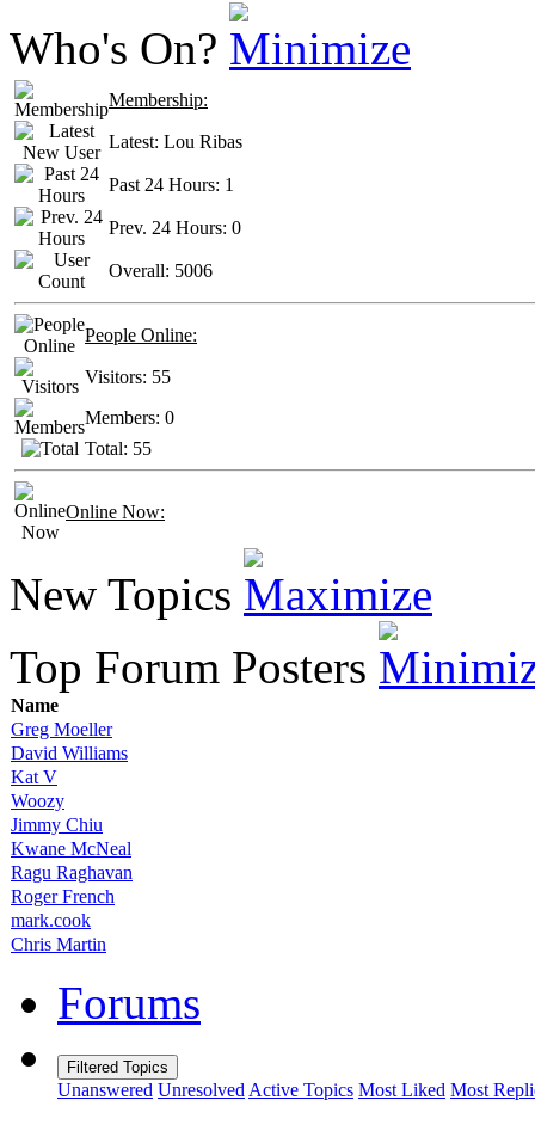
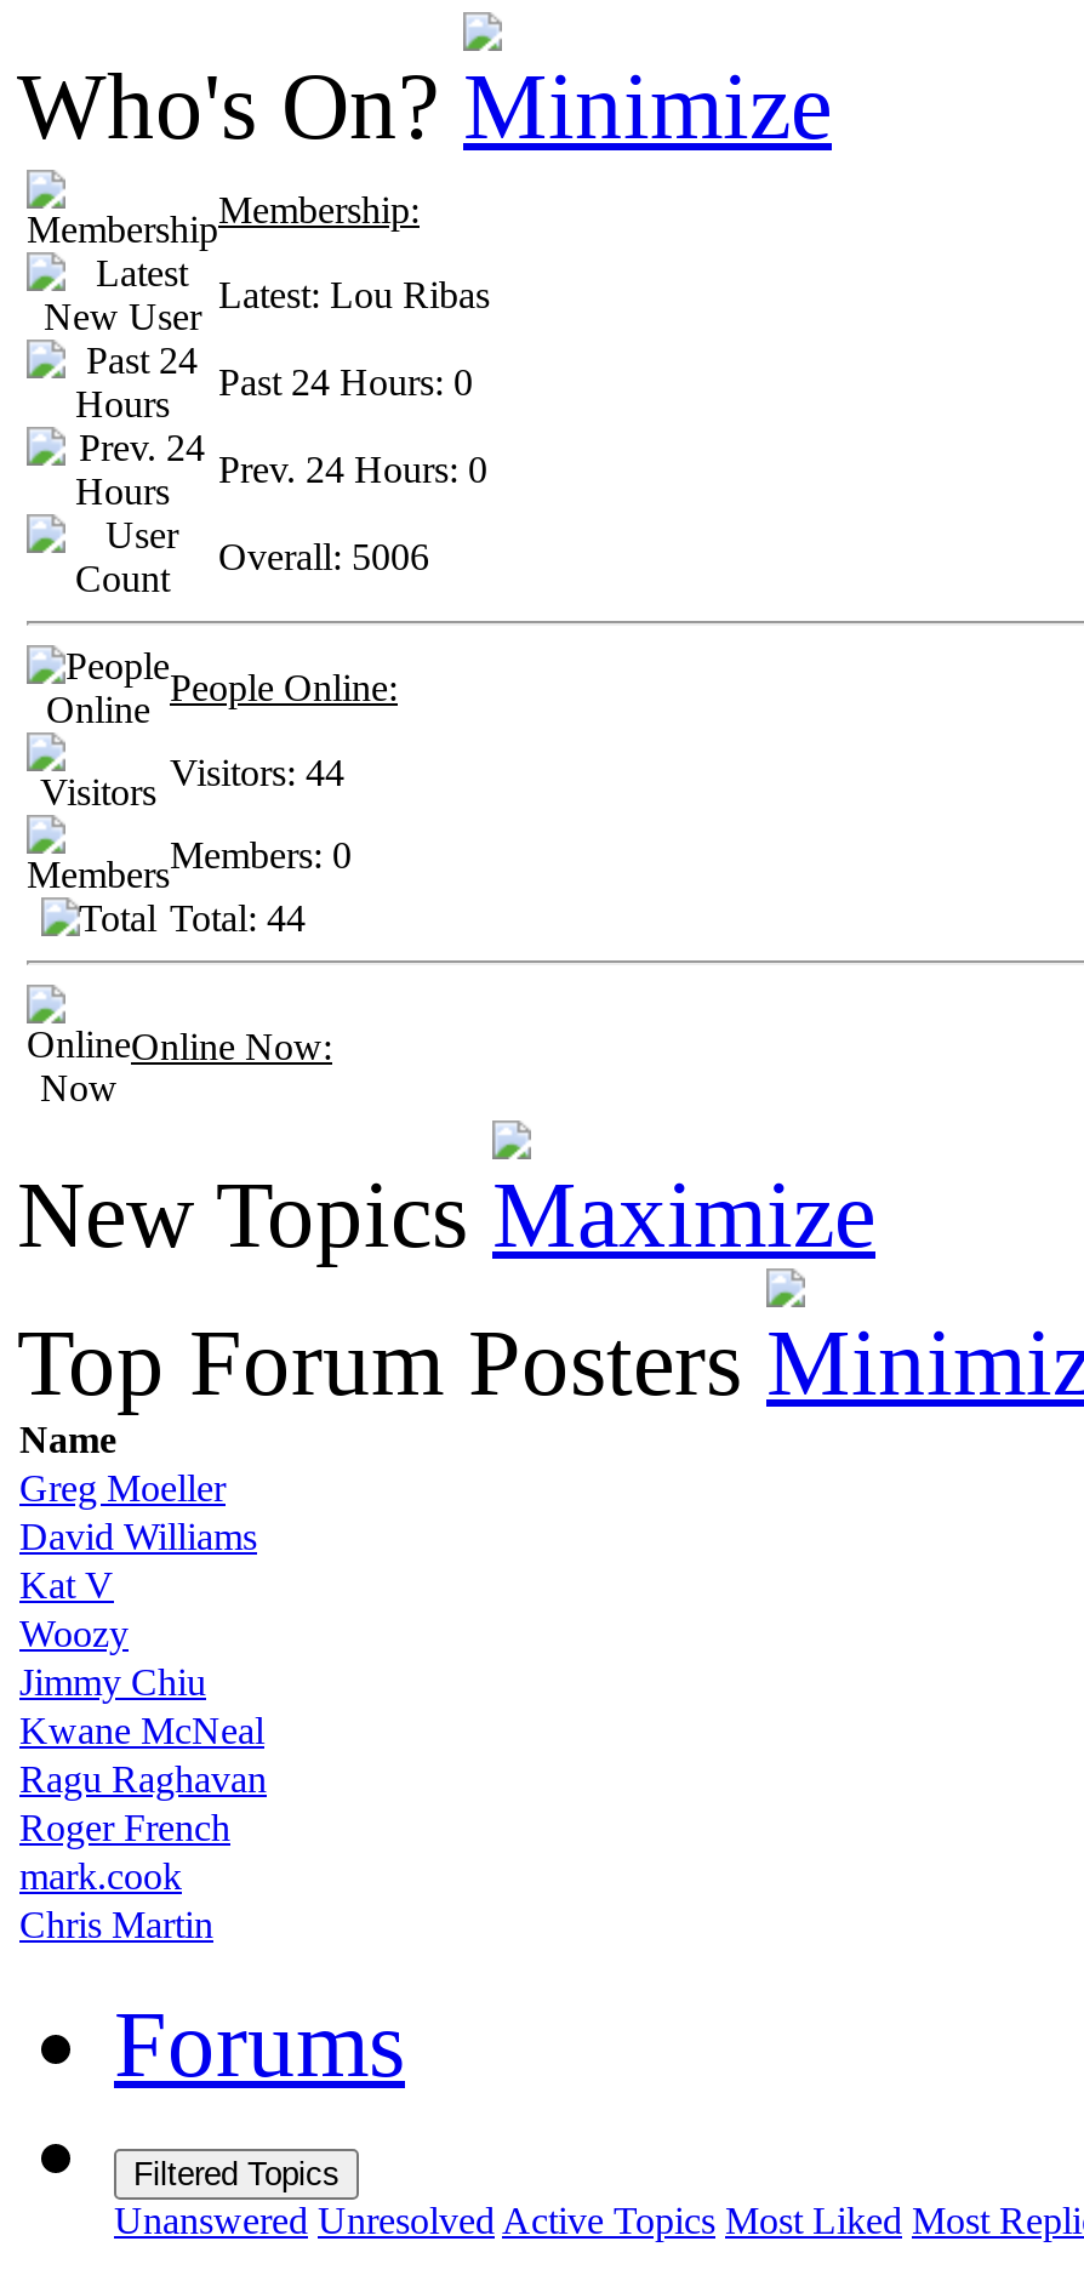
- Past 24 Hours: 1
+ Past 24 Hours: 0

- Visitors: 55
+ Visitors: 44

- Total: 55
+ Total: 44
